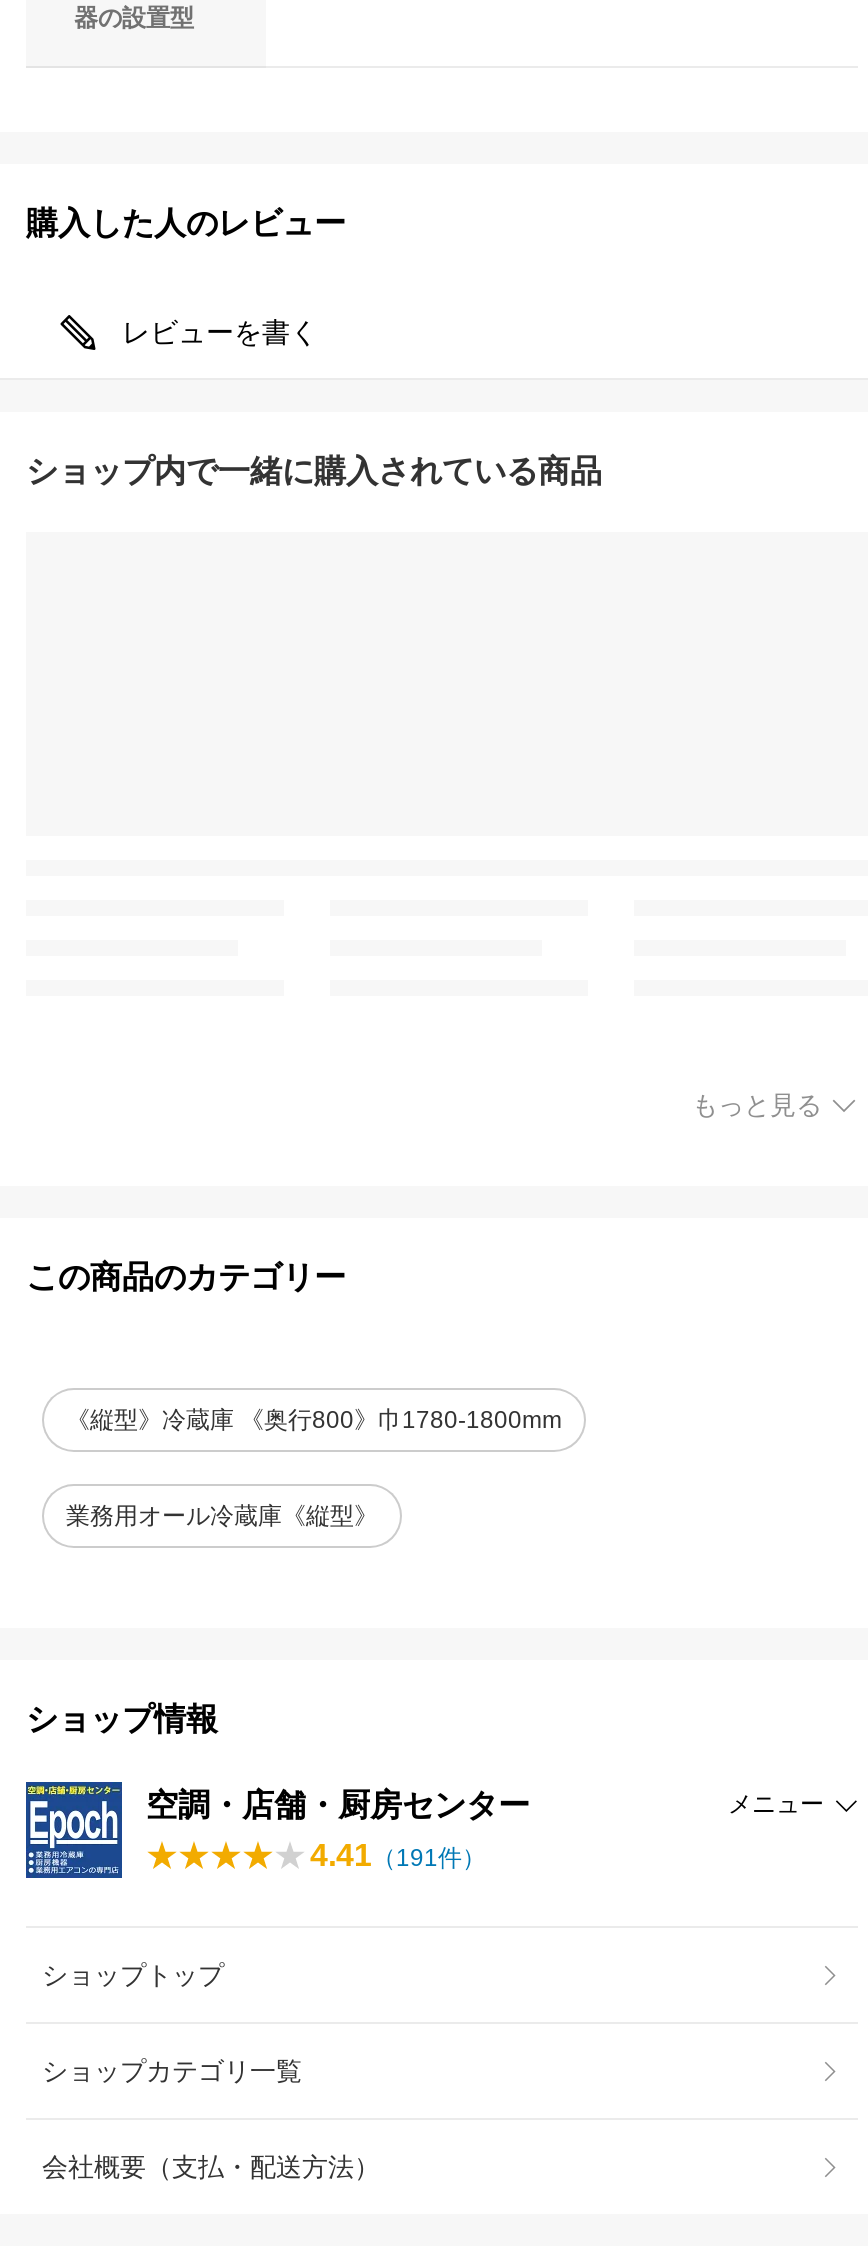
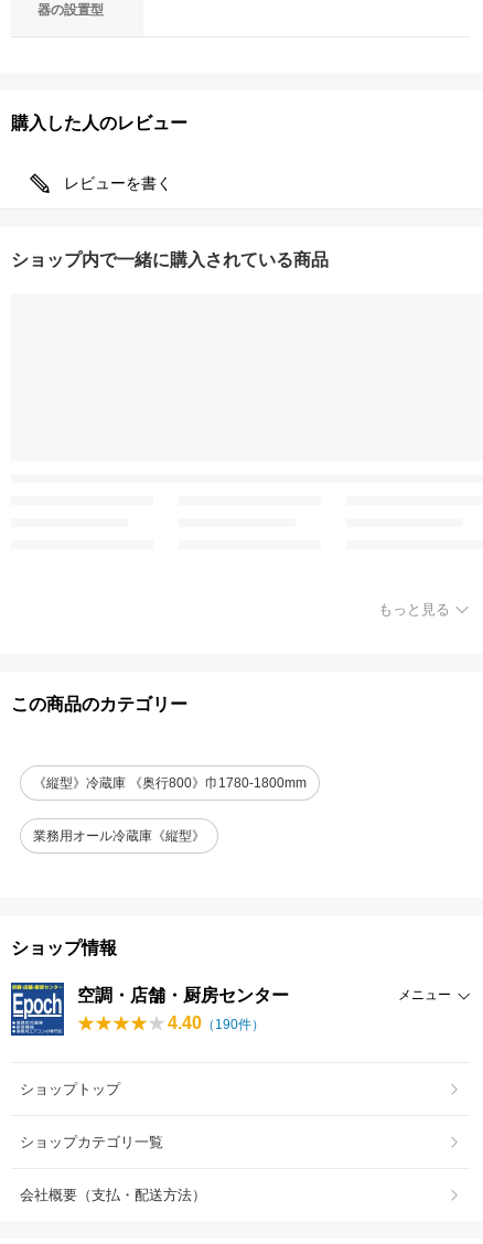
- 4.41（191件）
+ 4.40（190件）
